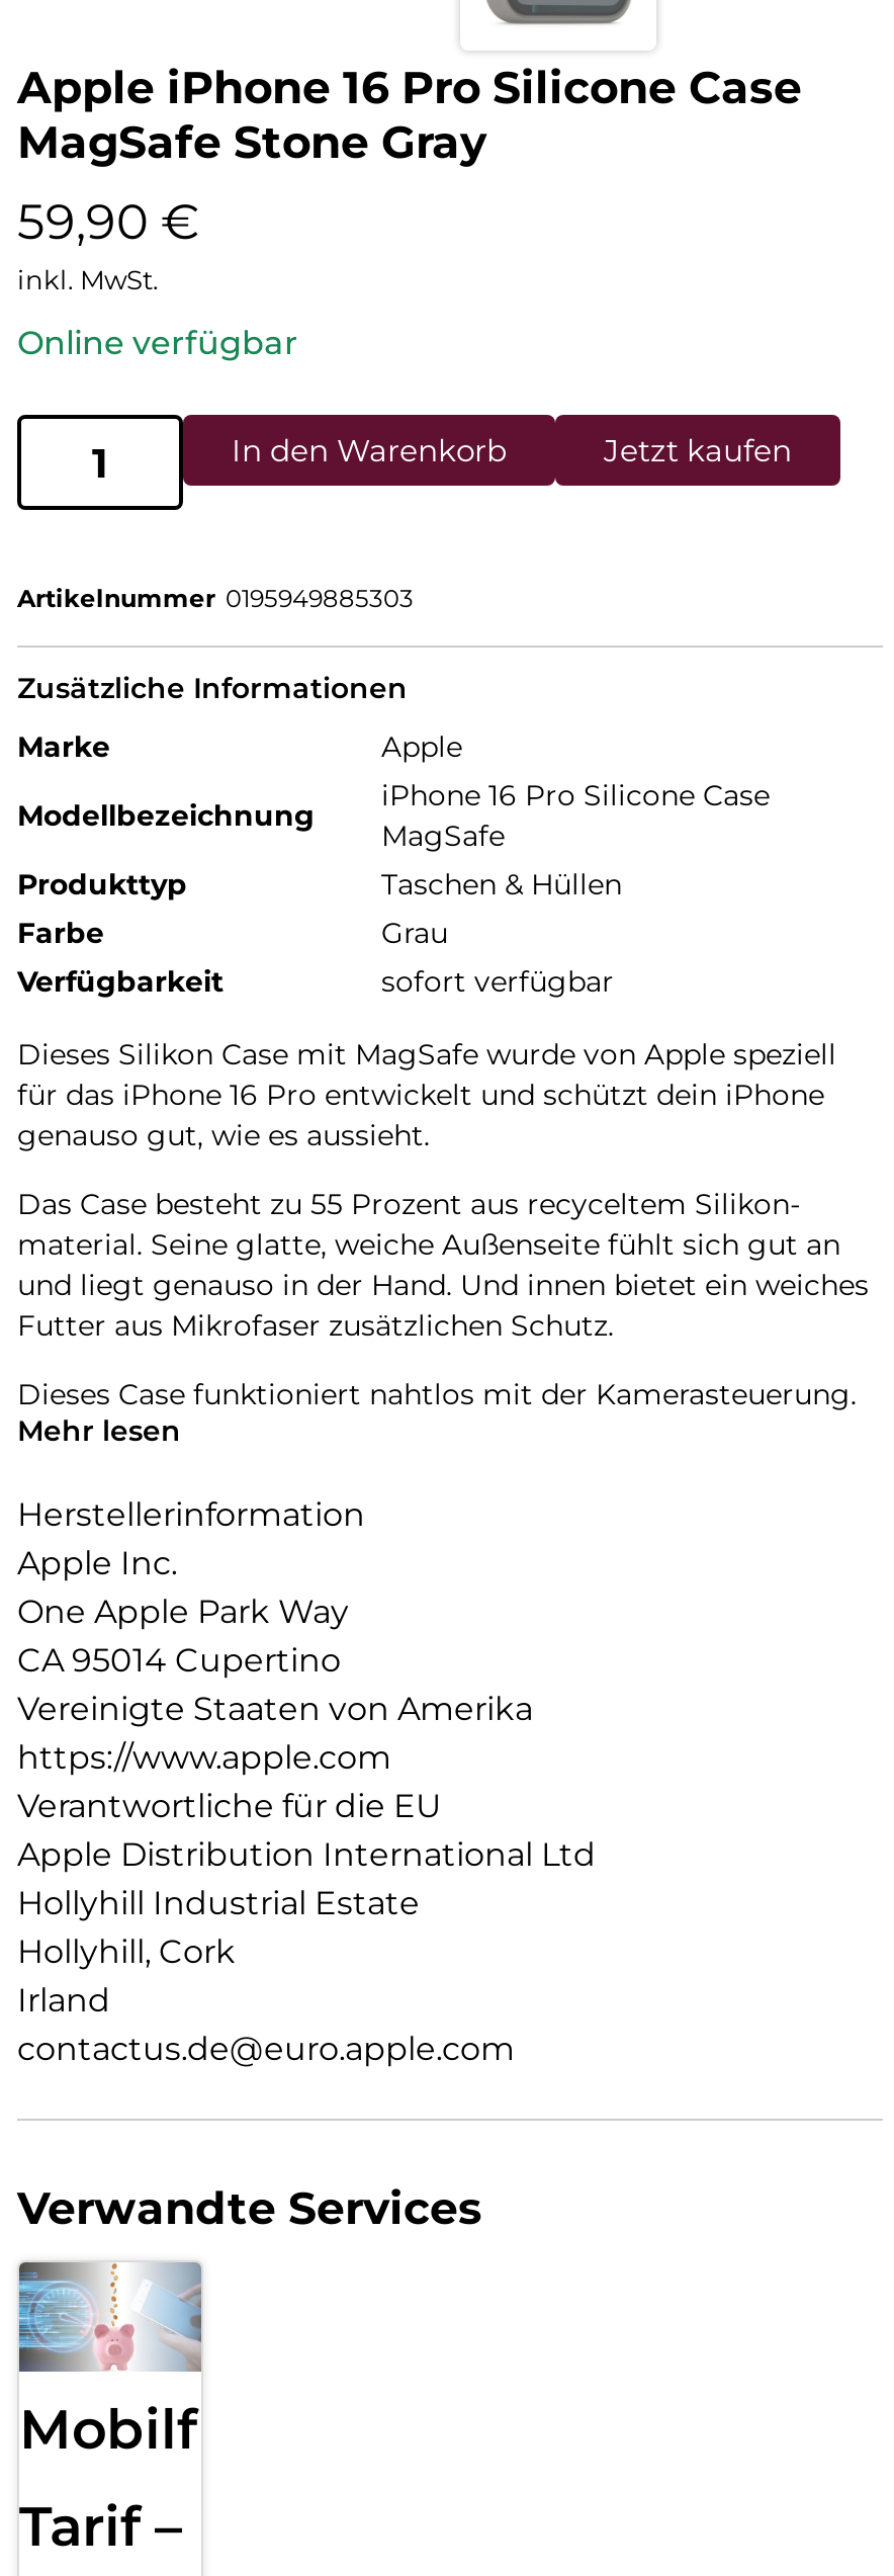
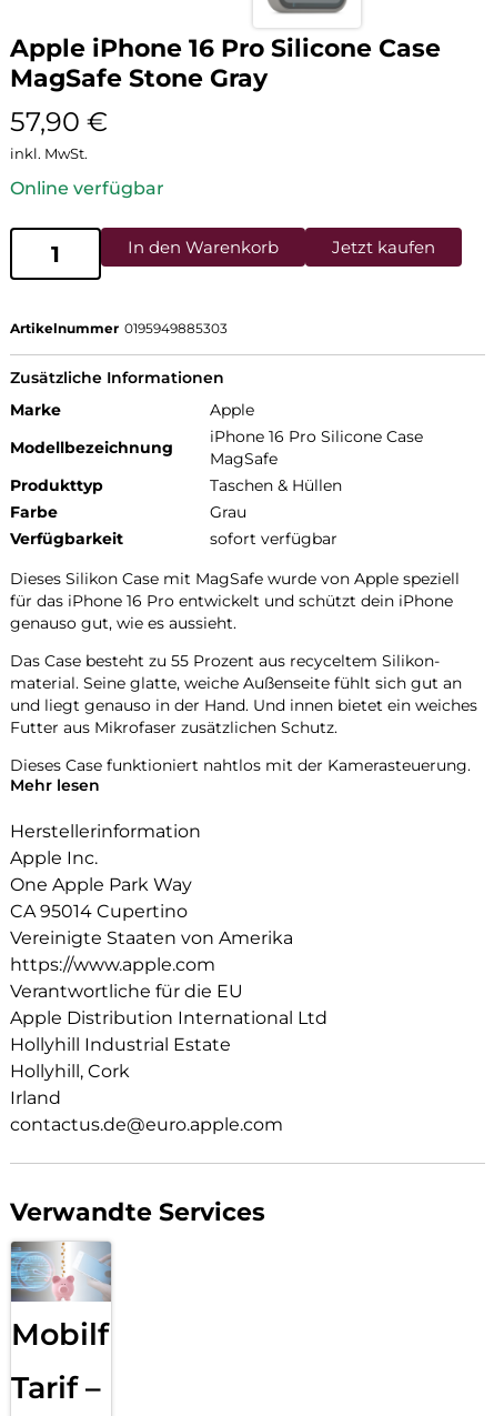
- 59,90 €
+ 57,90 €
